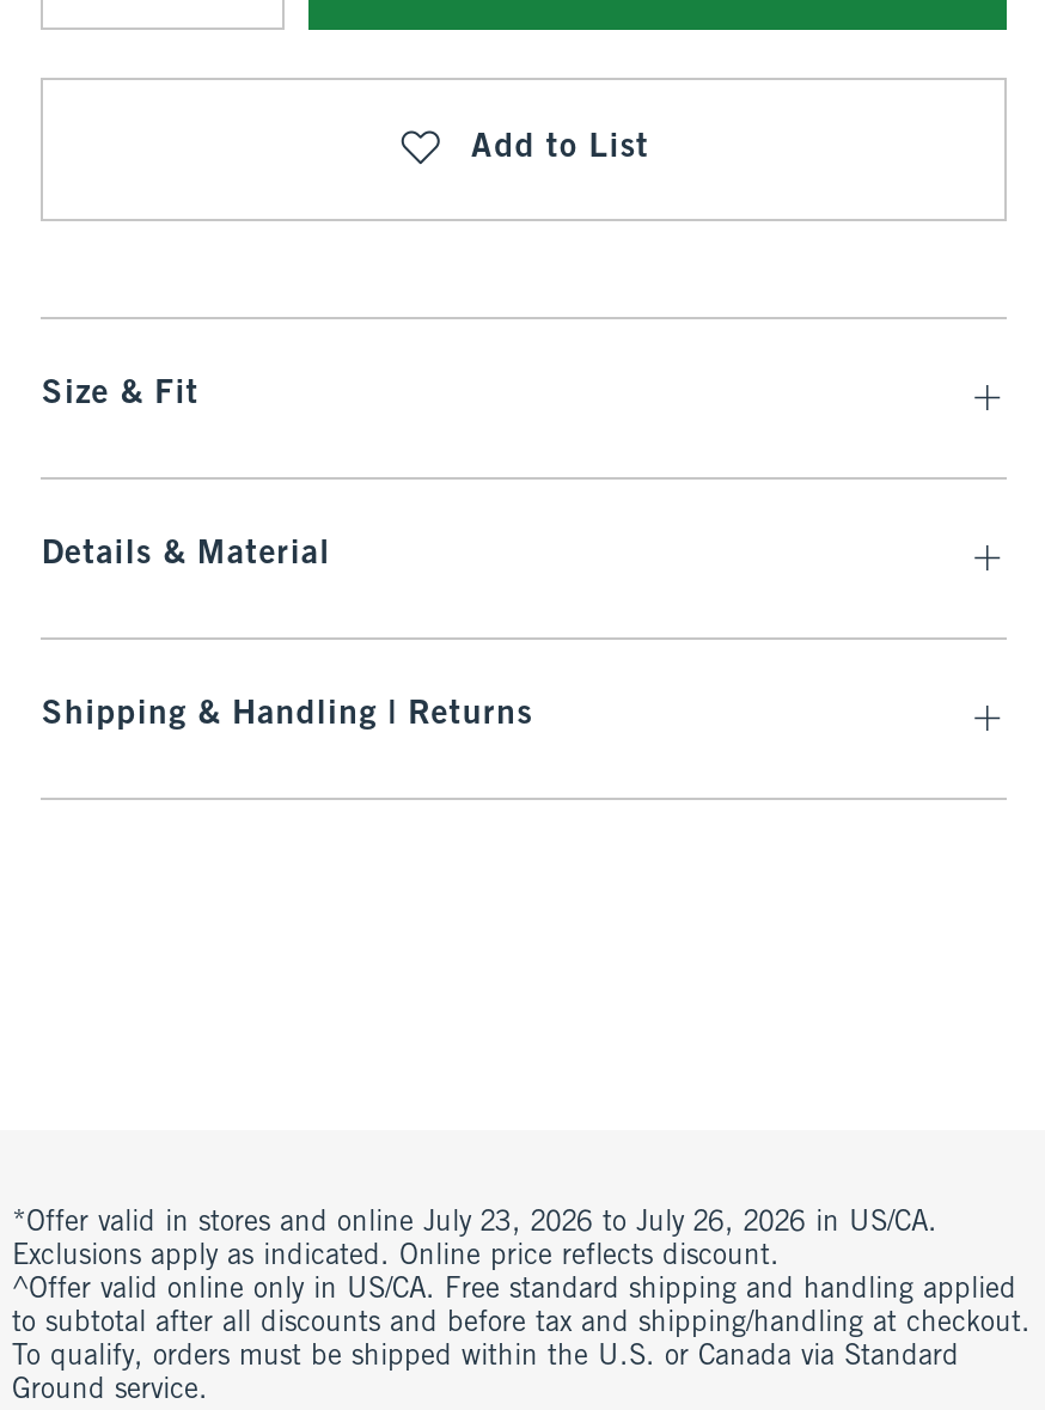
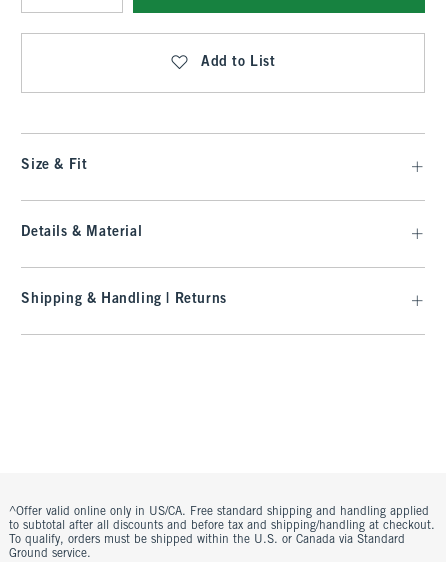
- *Offer valid in stores and online July 23, 2026 to July 26, 2026 in US/CA.
- Exclusions apply as indicated. Online price reflects discount.
